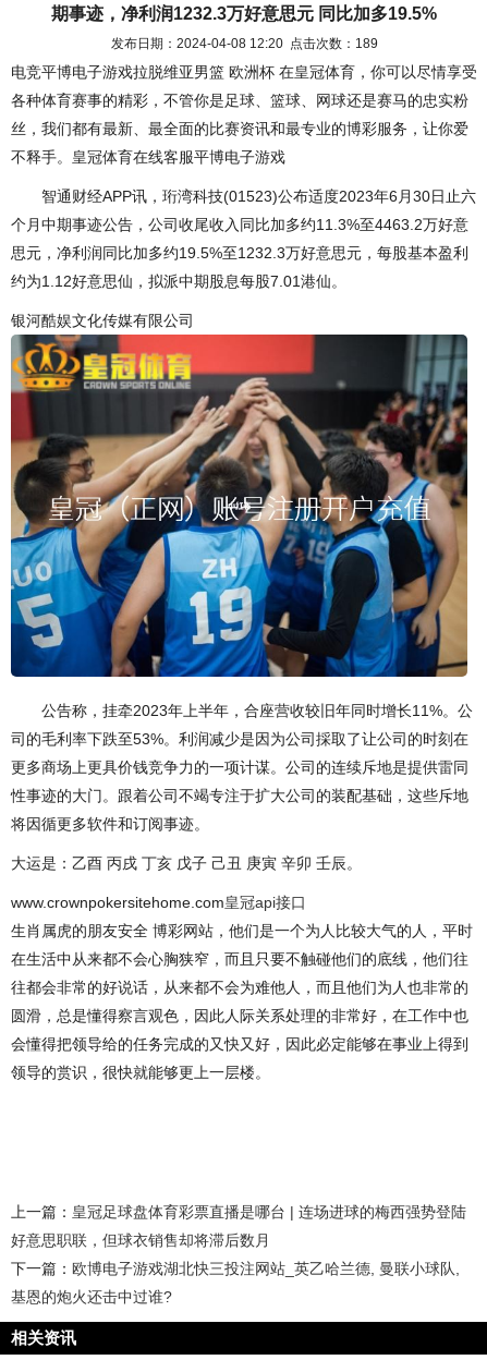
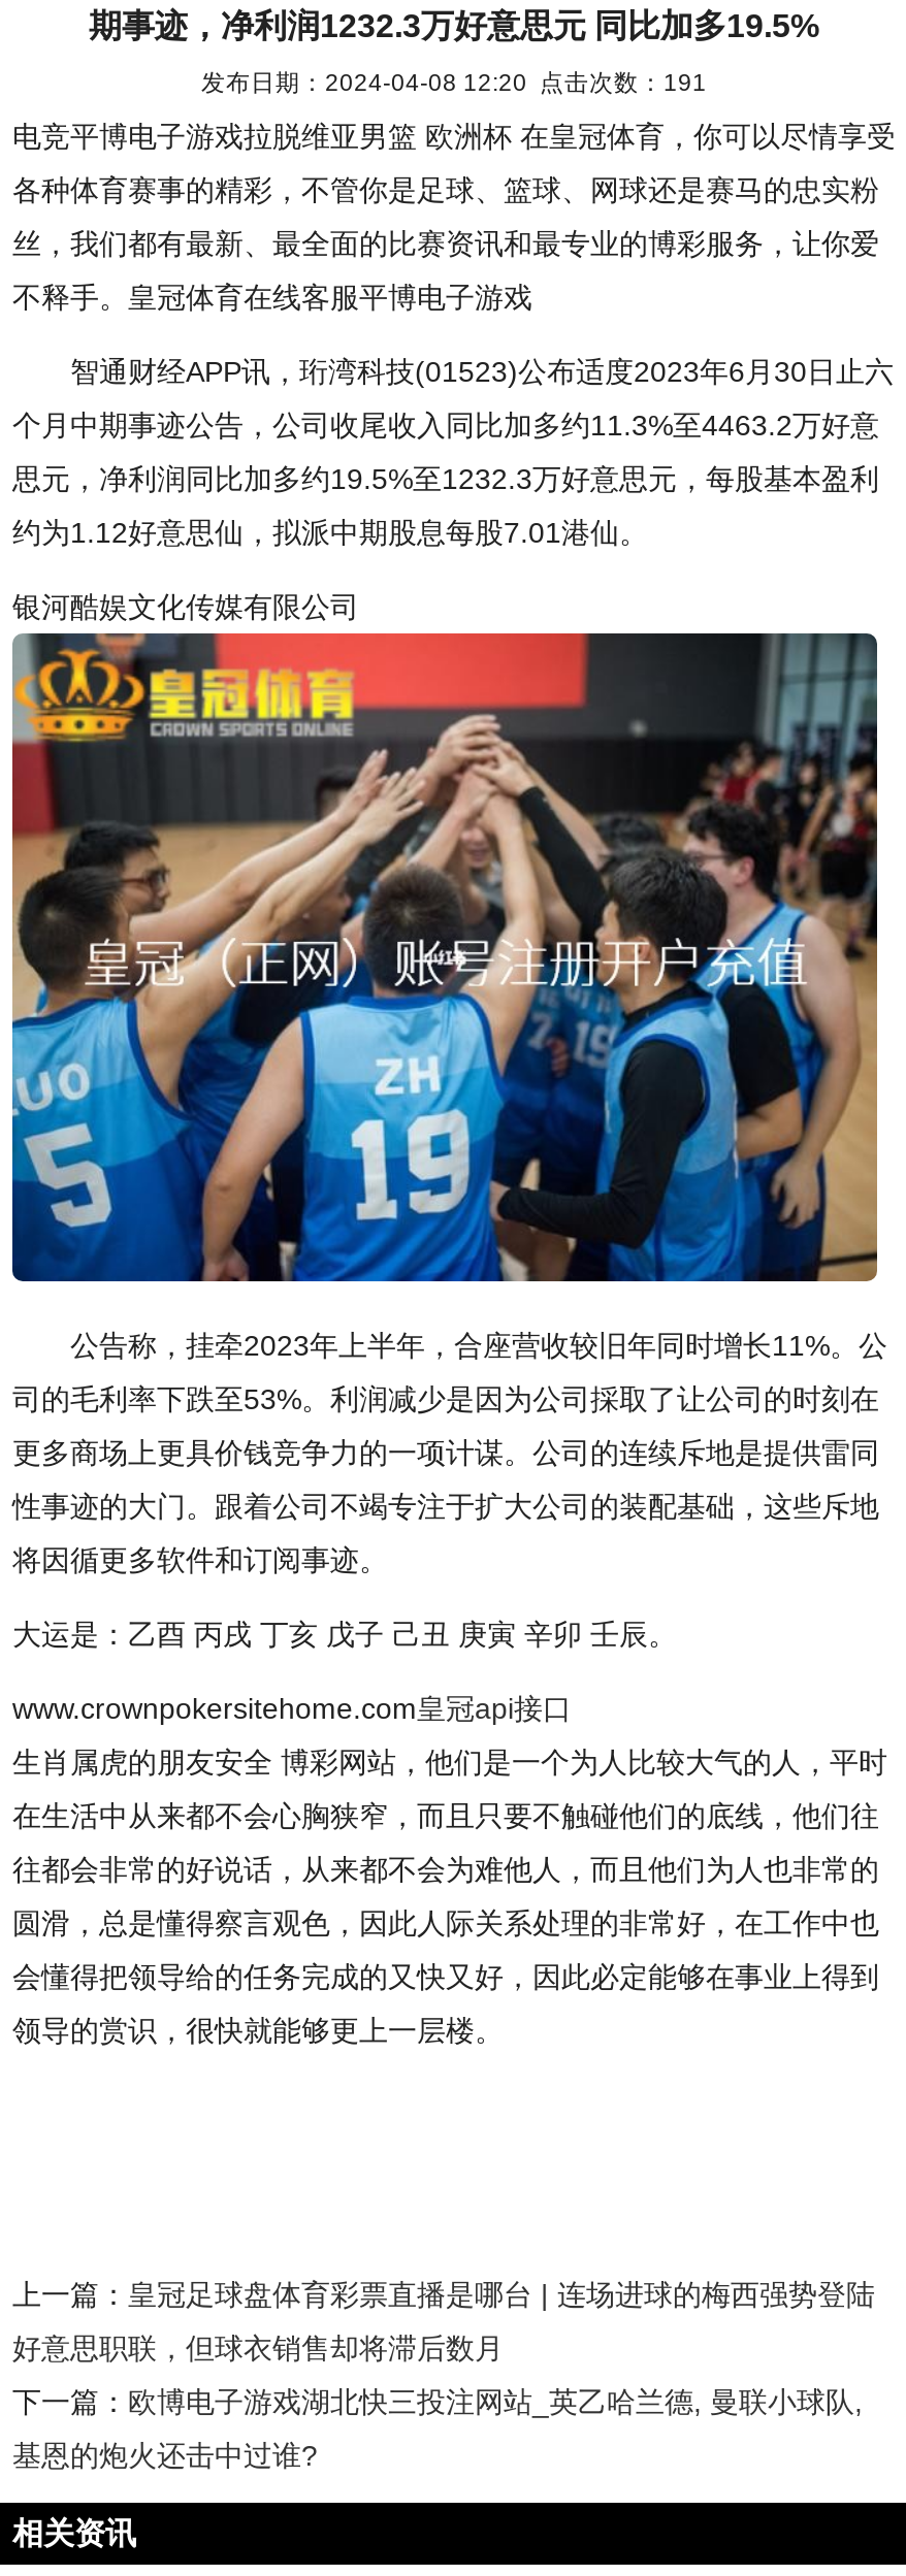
- 发布日期：2024-04-08 12:20 点击次数：189
+ 发布日期：2024-04-08 12:20 点击次数：191
